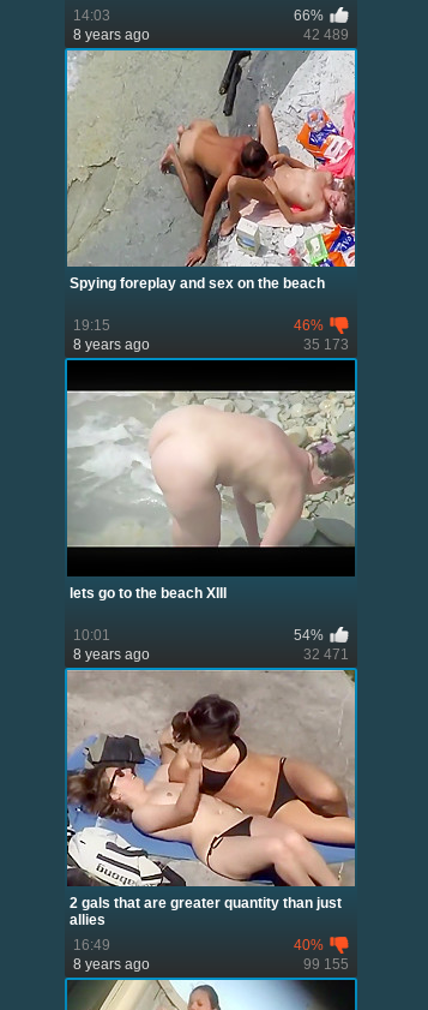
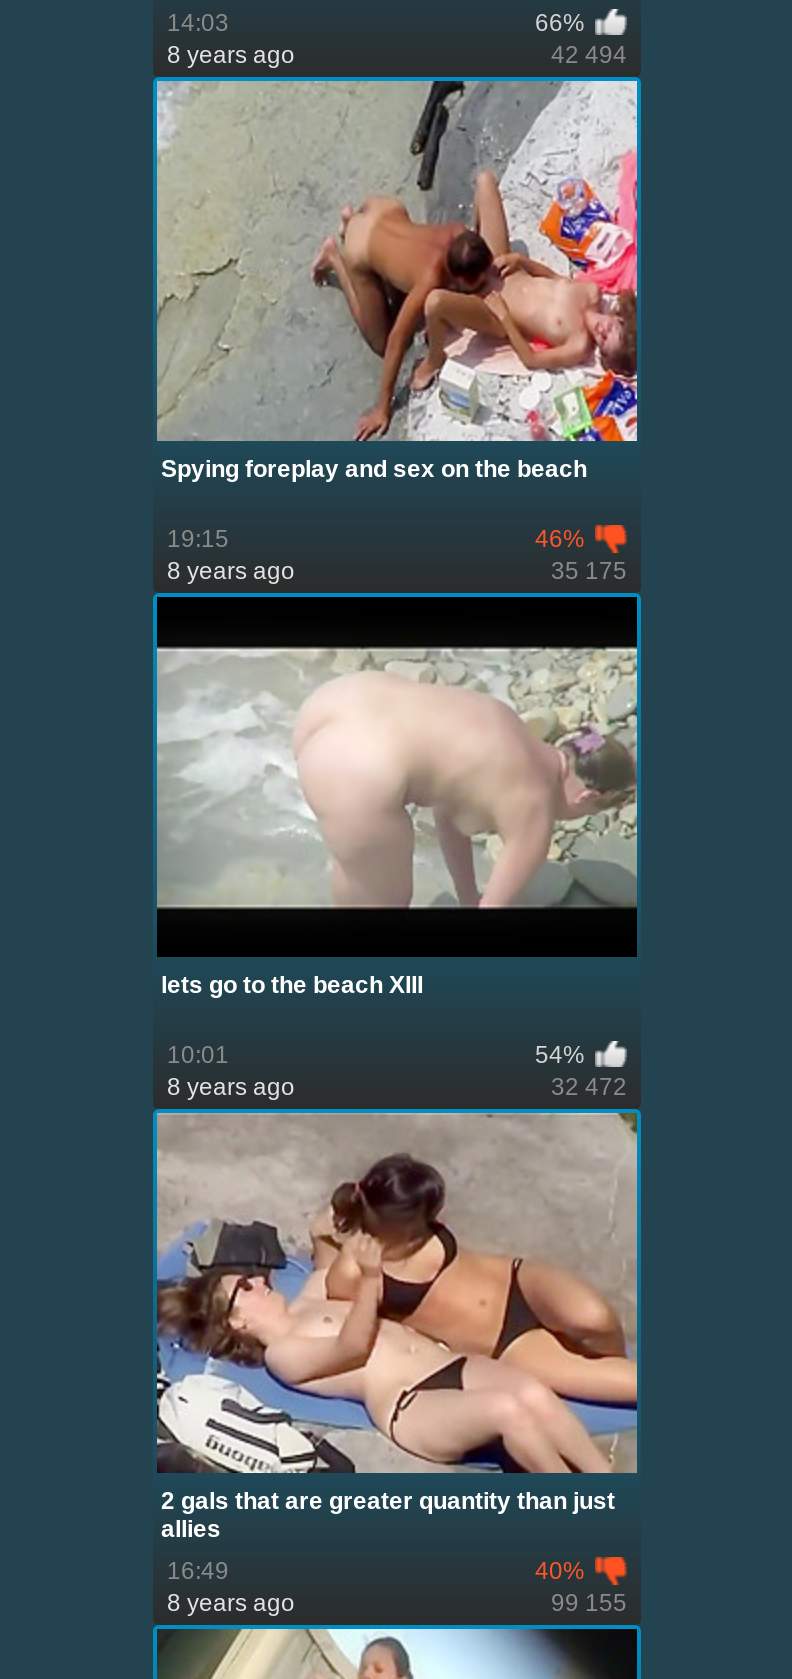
- 42 489
+ 42 494

- 35 173
+ 35 175

- 32 471
+ 32 472
